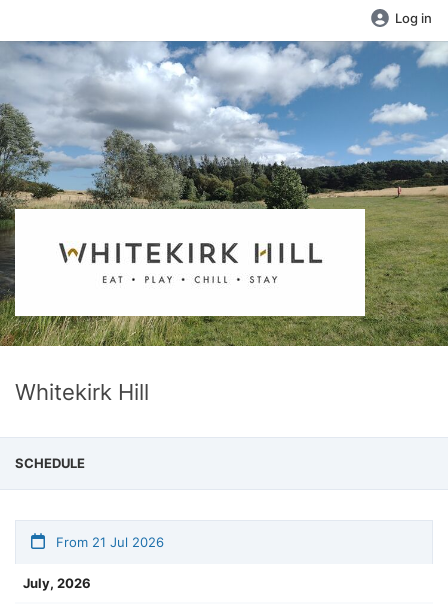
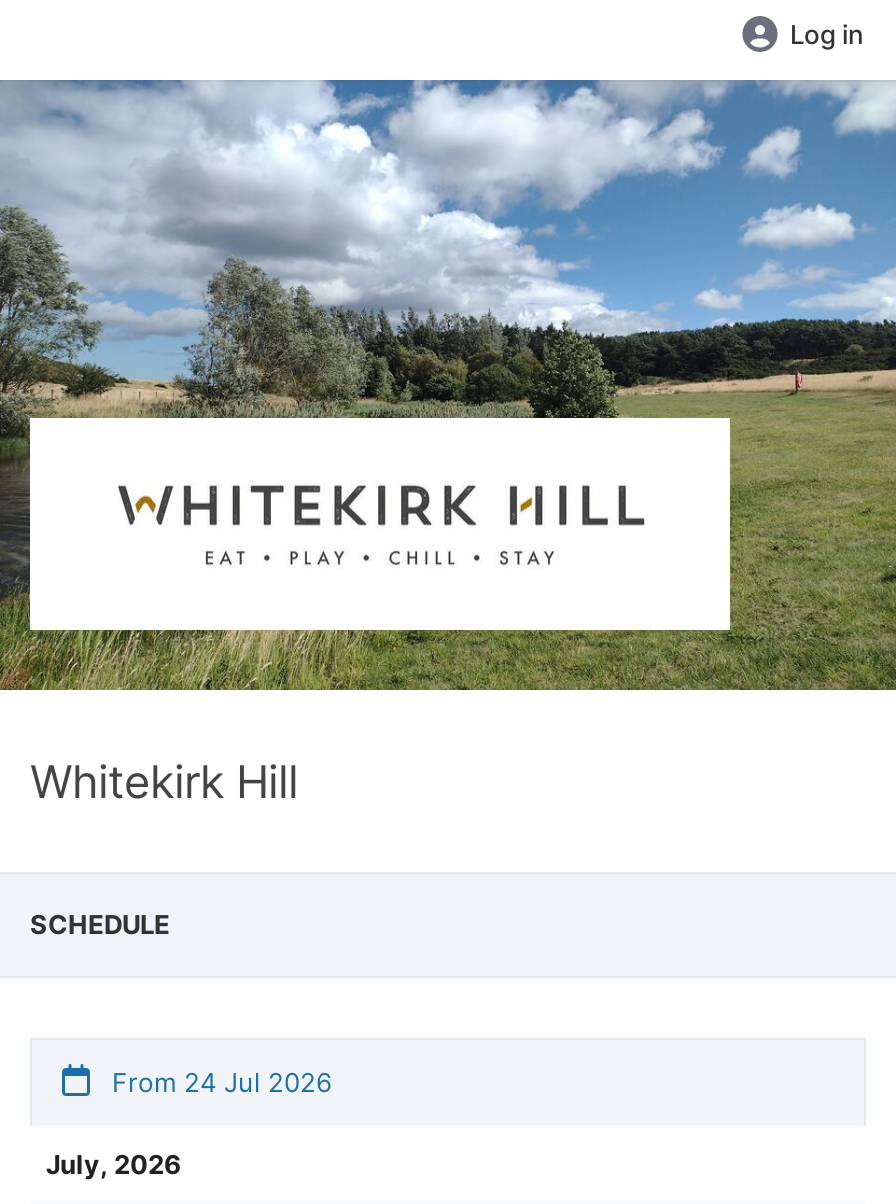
- From 21 Jul 2026
+ From 24 Jul 2026
